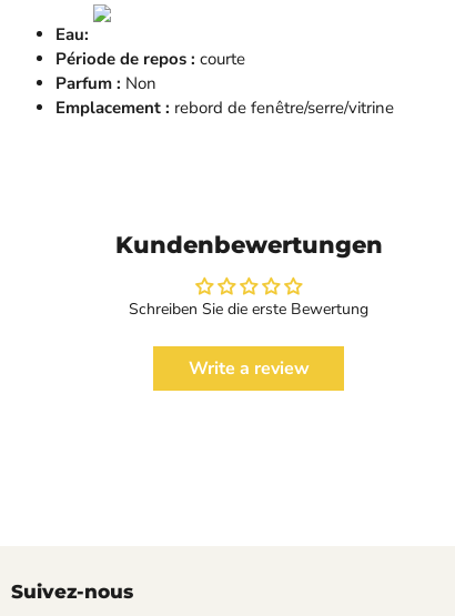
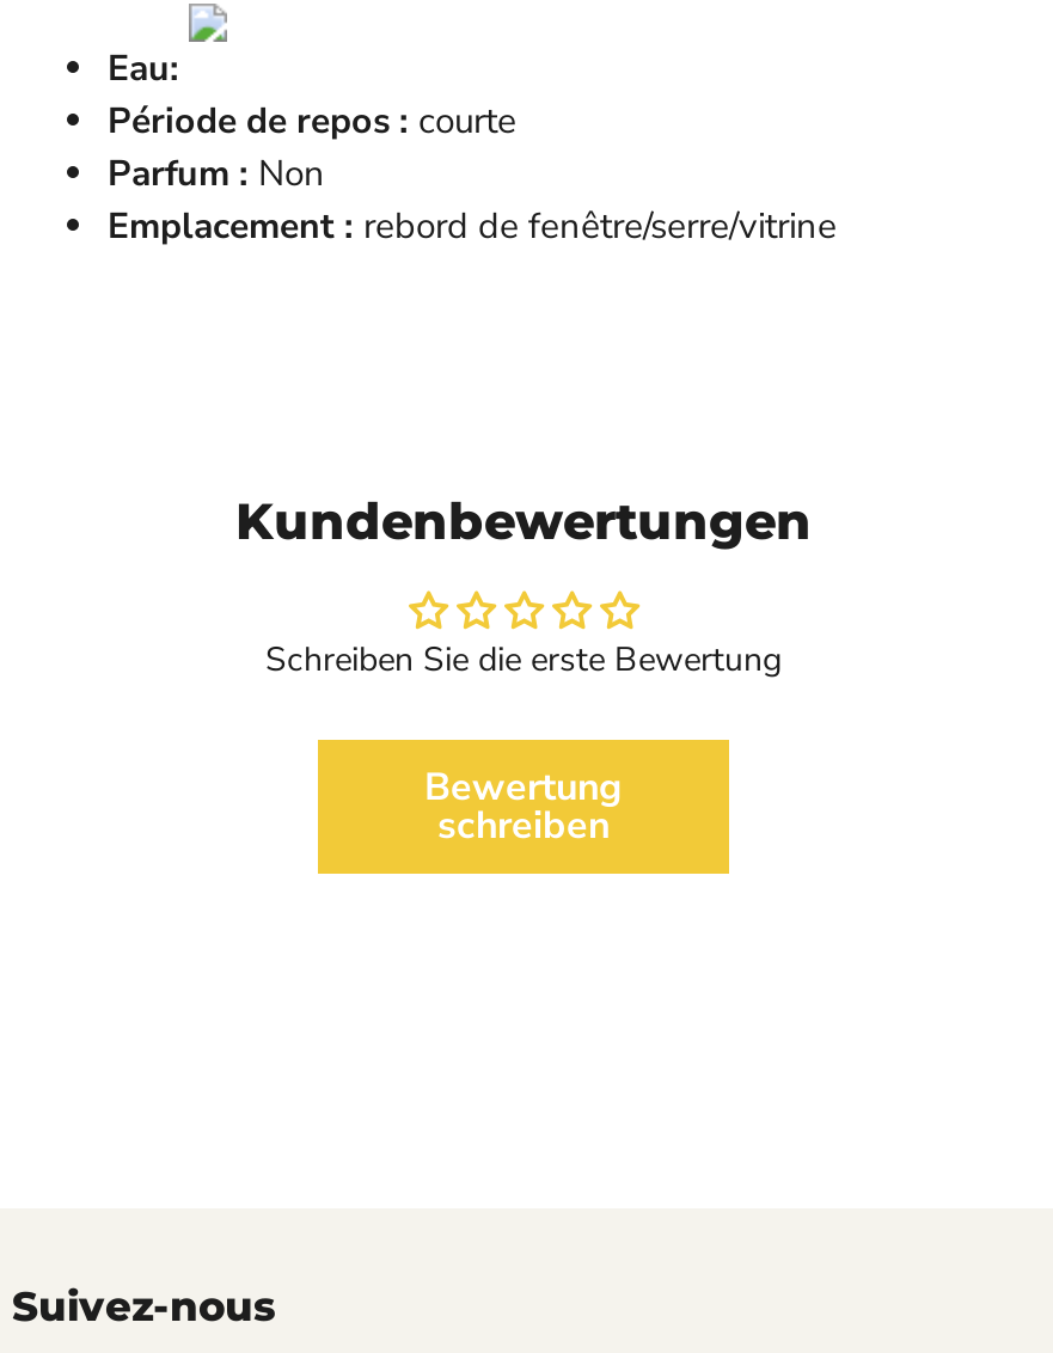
- Write a review
+ Bewertung
+ schreiben
